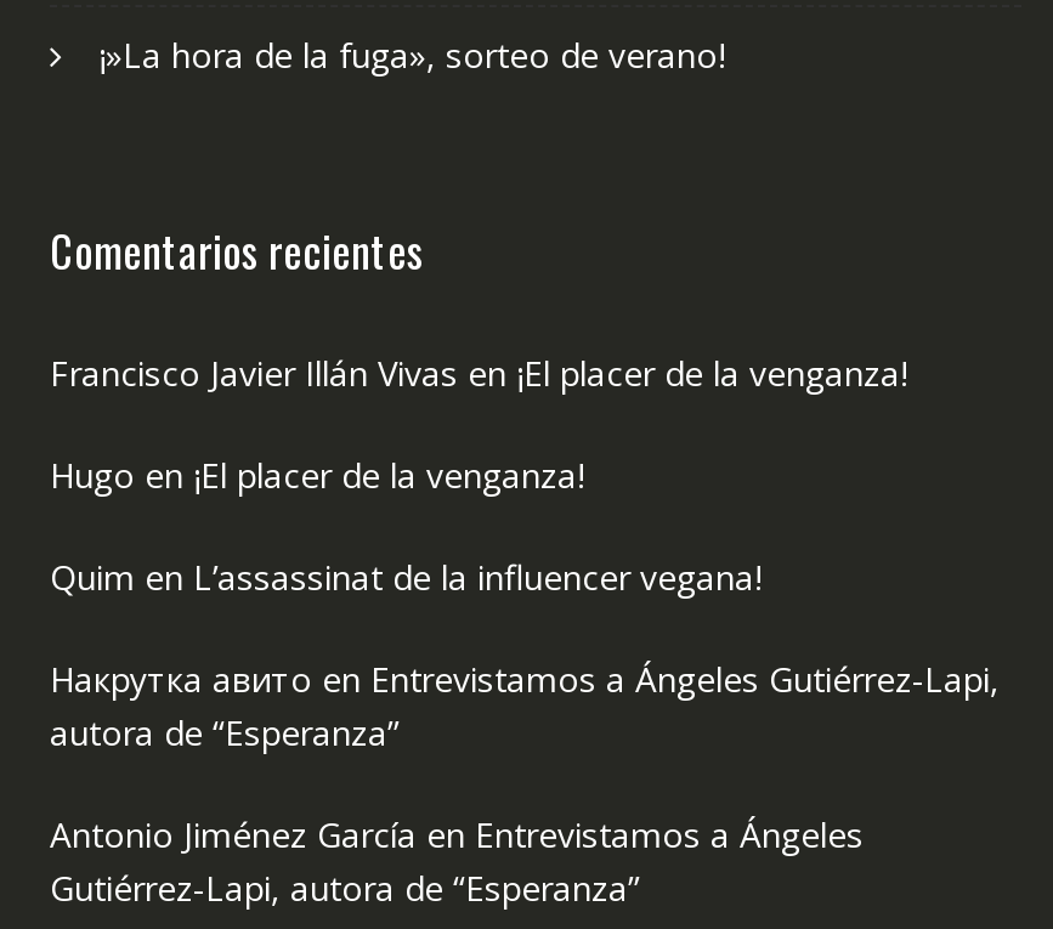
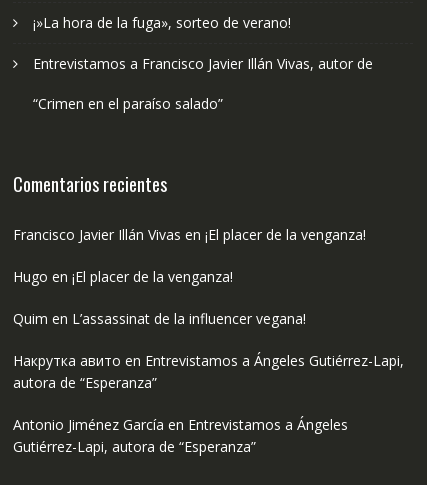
+ Entrevistamos a Francisco Javier Illán Vivas, autor de
+ “Crimen en el paraíso salado”
